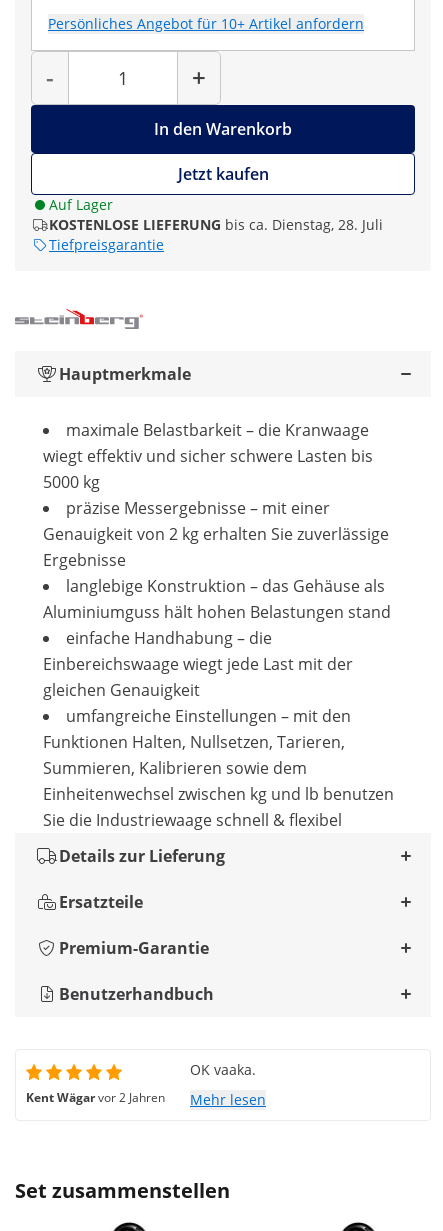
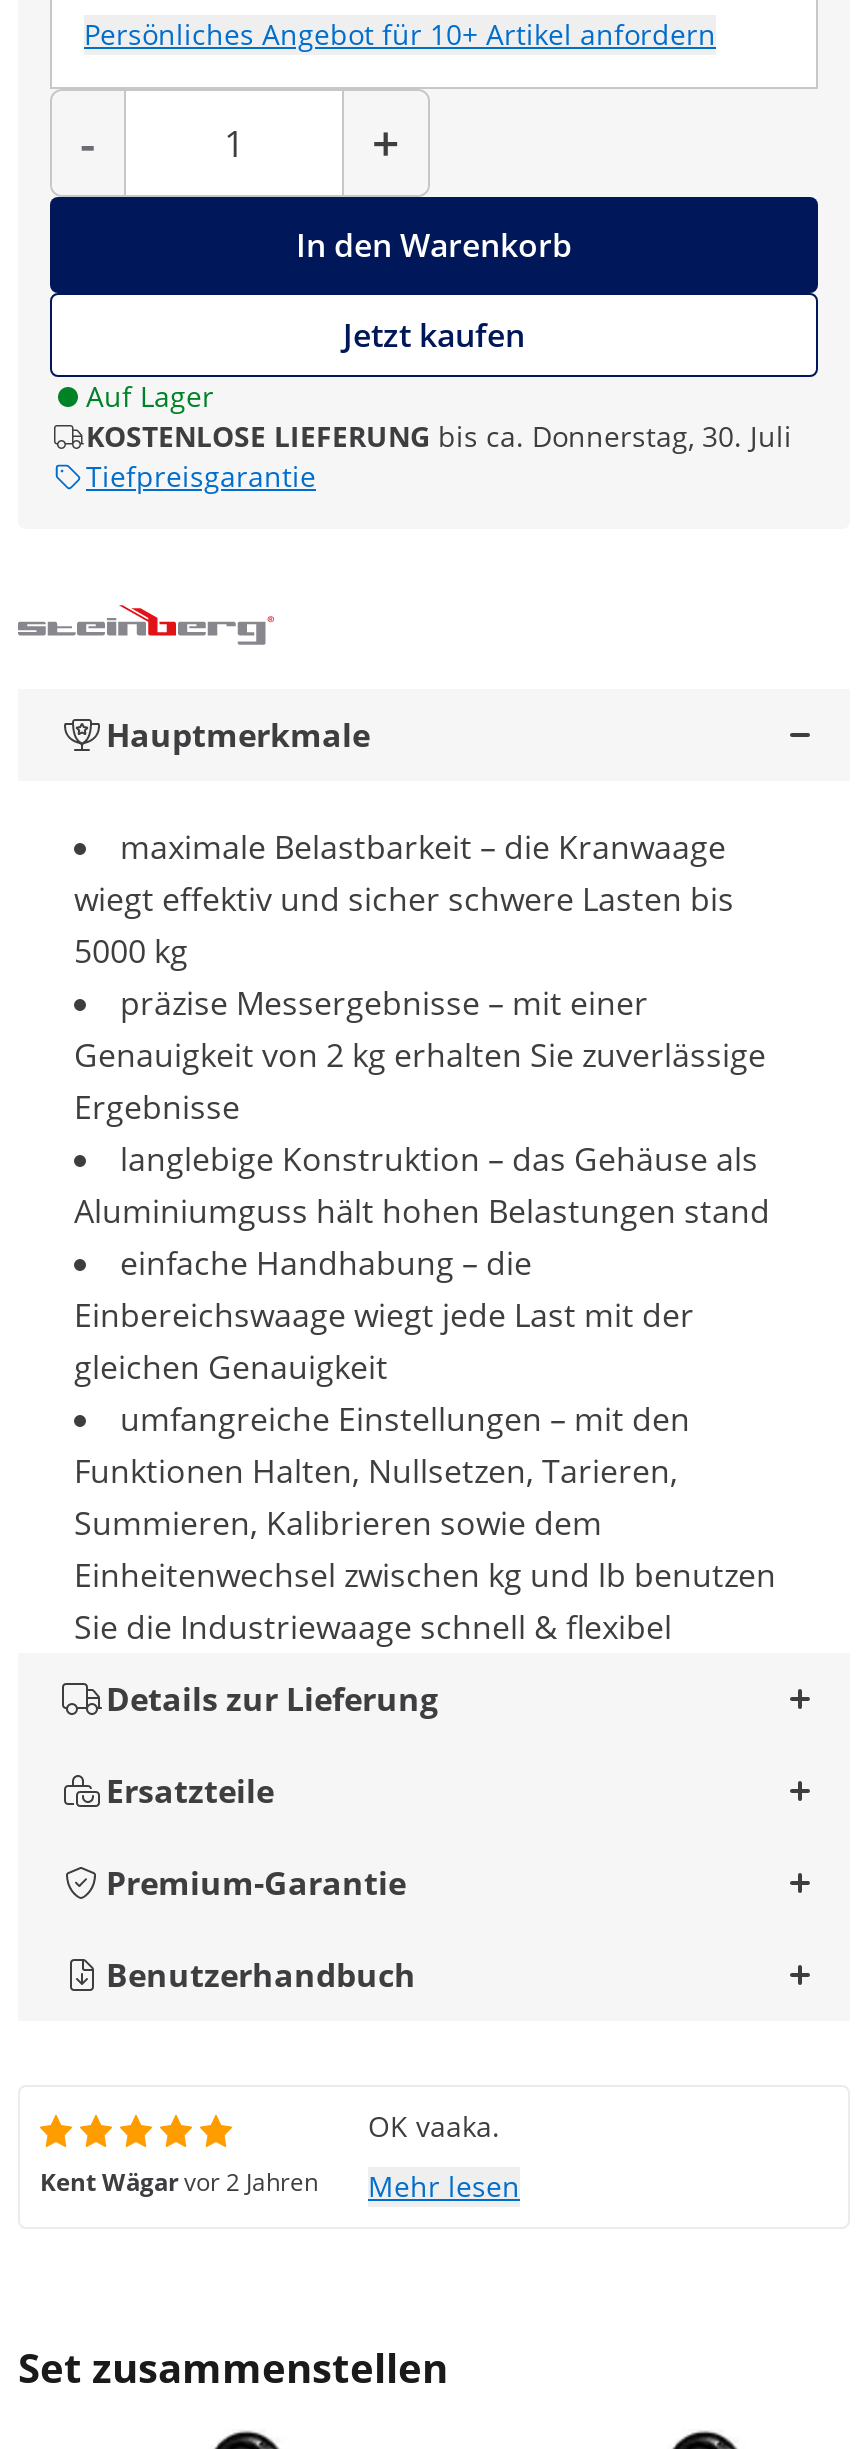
- KOSTENLOSE LIEFERUNG bis ca. Dienstag, 28. Juli
+ KOSTENLOSE LIEFERUNG bis ca. Donnerstag, 30. Juli
